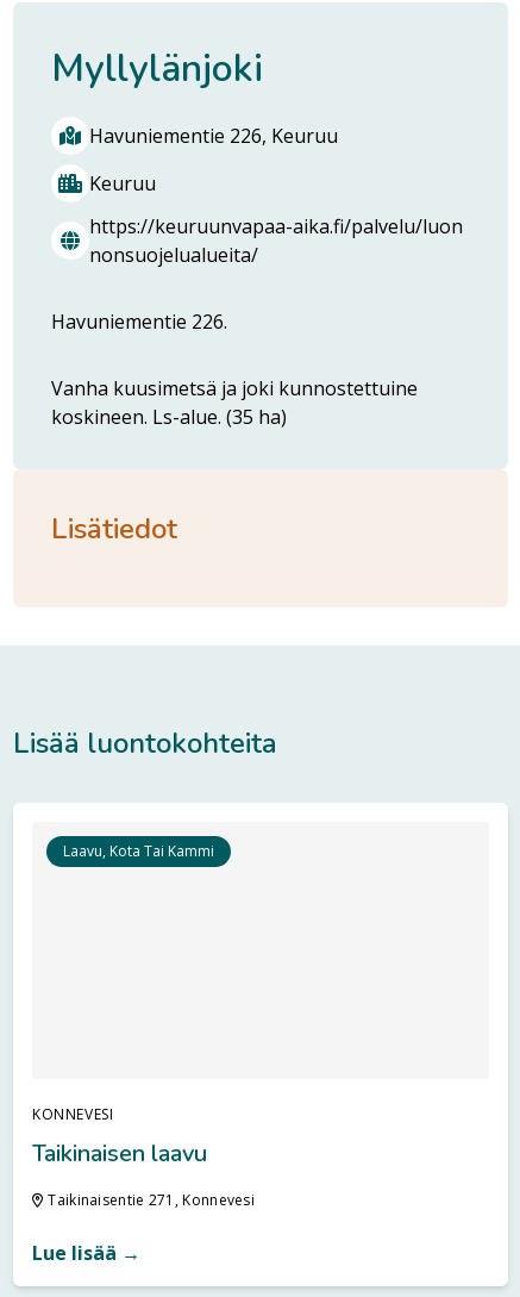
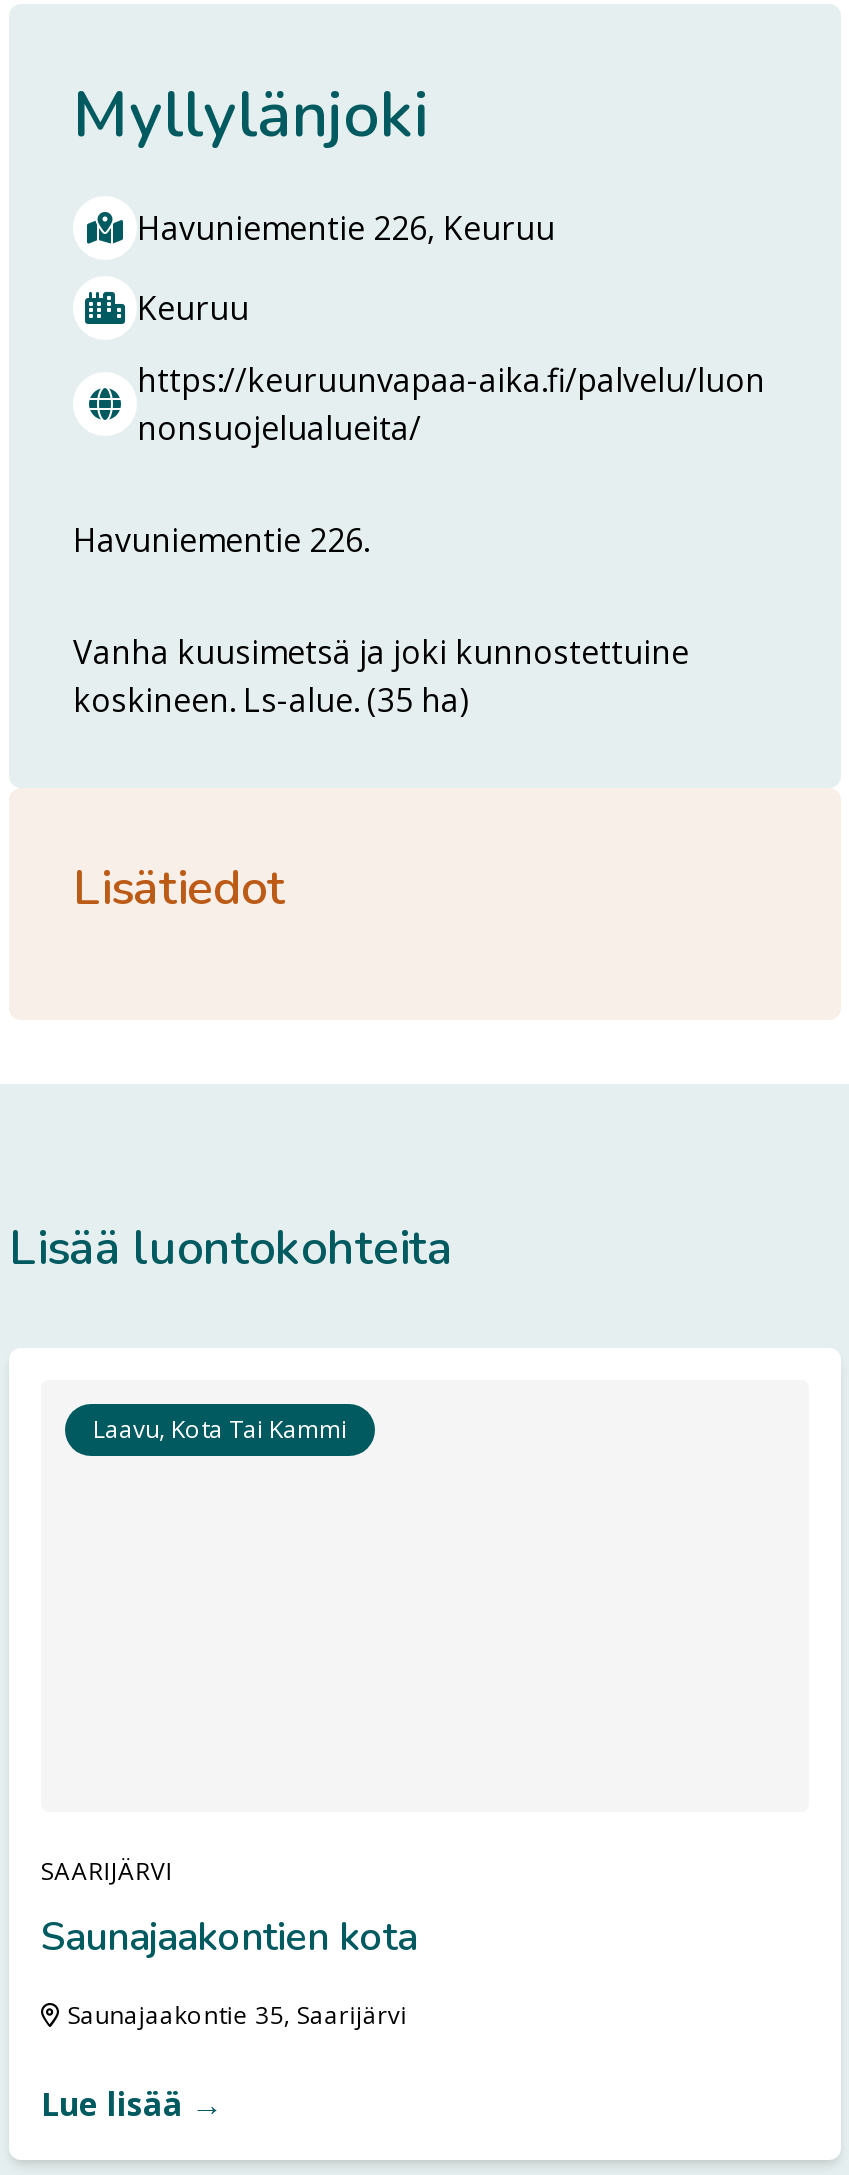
- KONNEVESI
- Taikinaisen laavu
+ SAARIJÄRVI
+ Saunajaakontien kota

- Taikinaisentie 271, Konnevesi
+ Saunajaakontie 35, Saarijärvi
